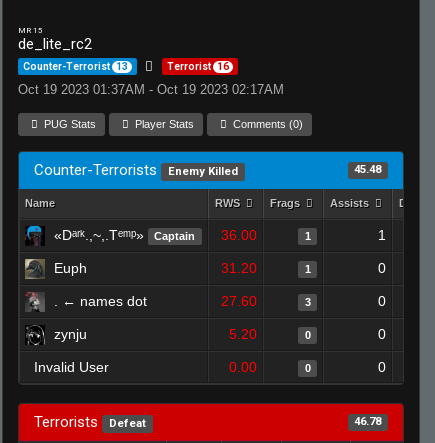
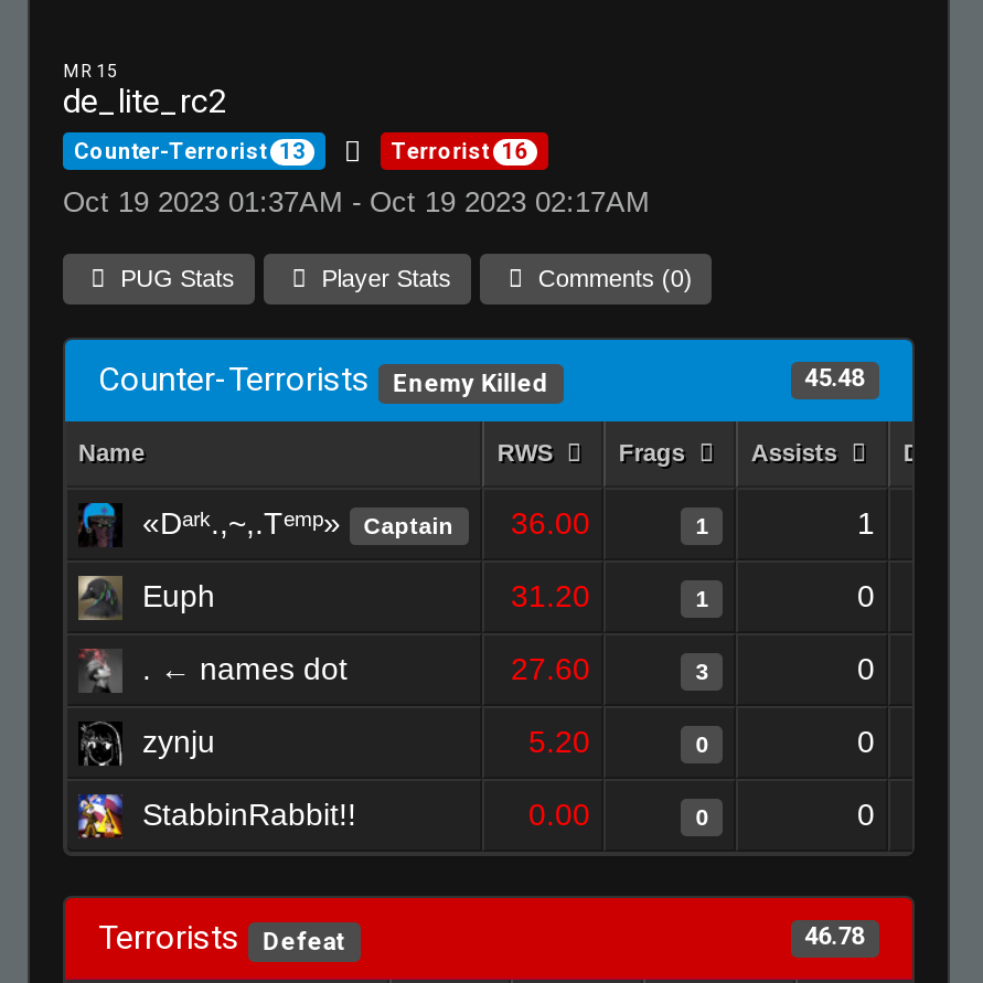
- Invalid User
+ StabbinRabbit!!
